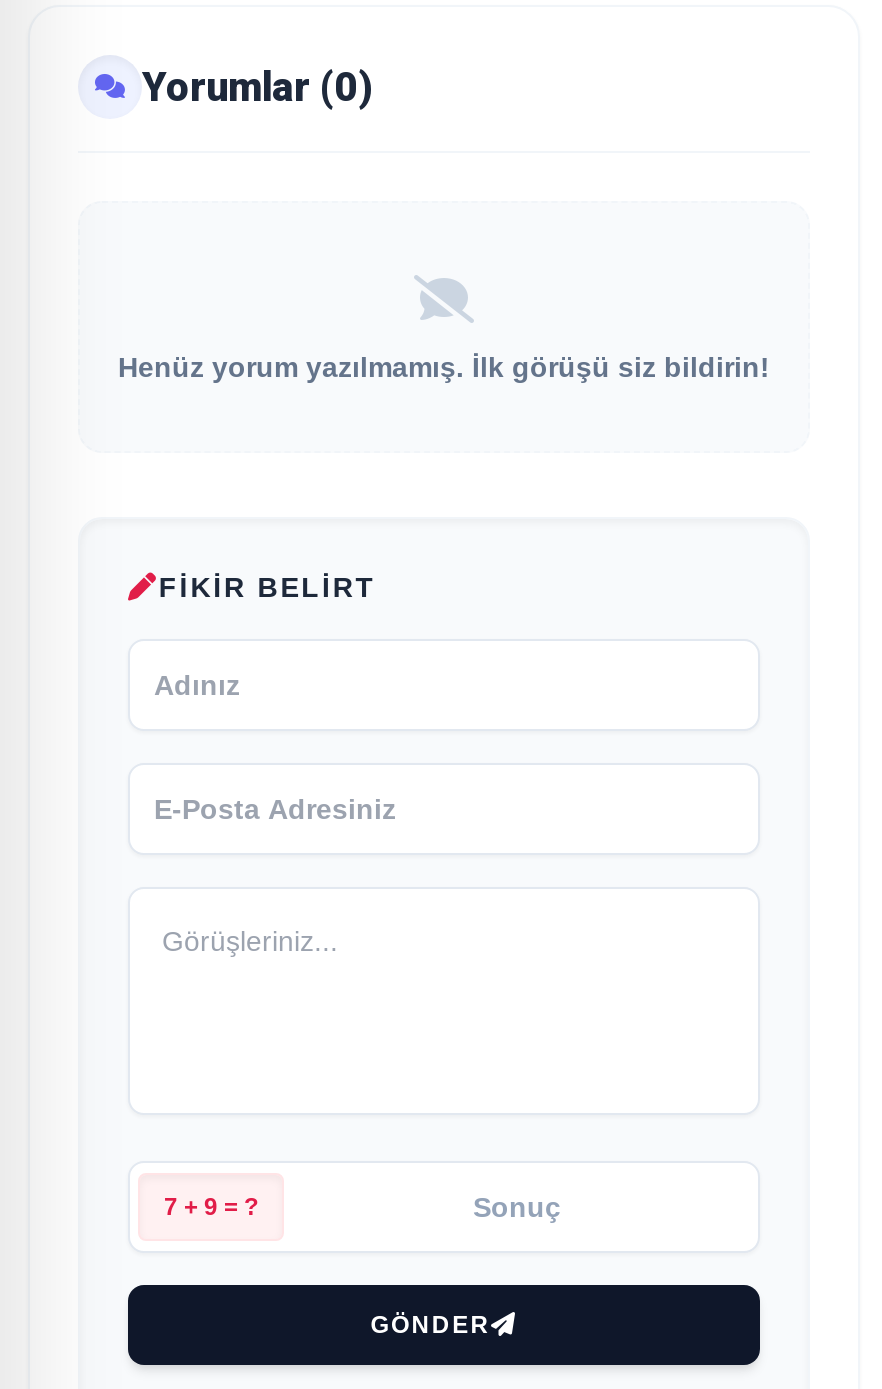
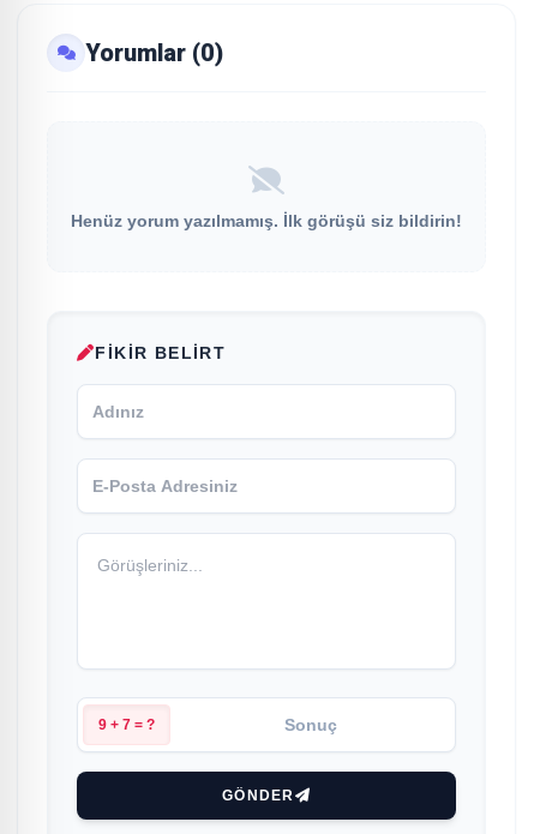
- 7 + 9 = ?
+ 9 + 7 = ?
